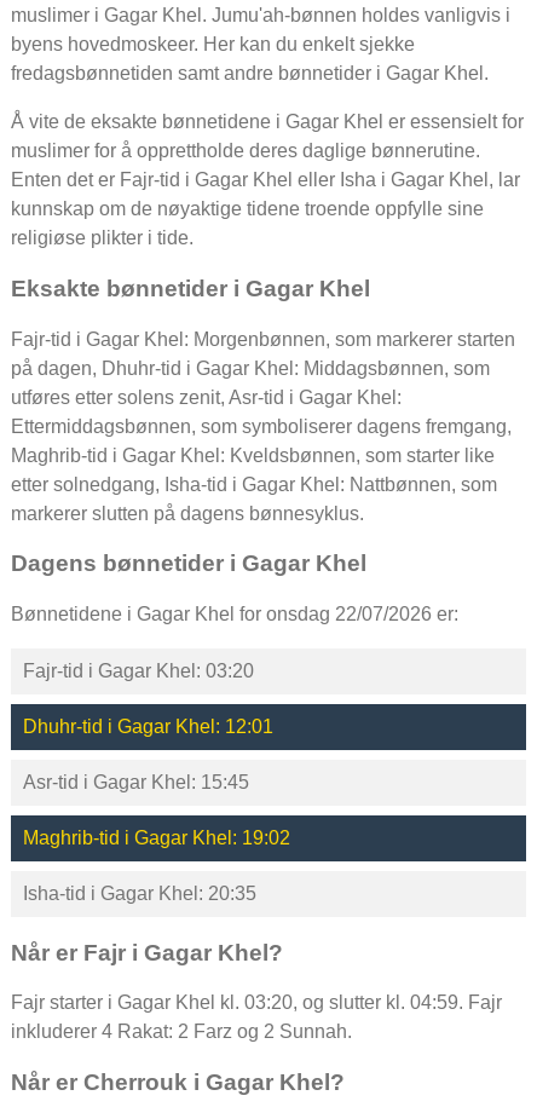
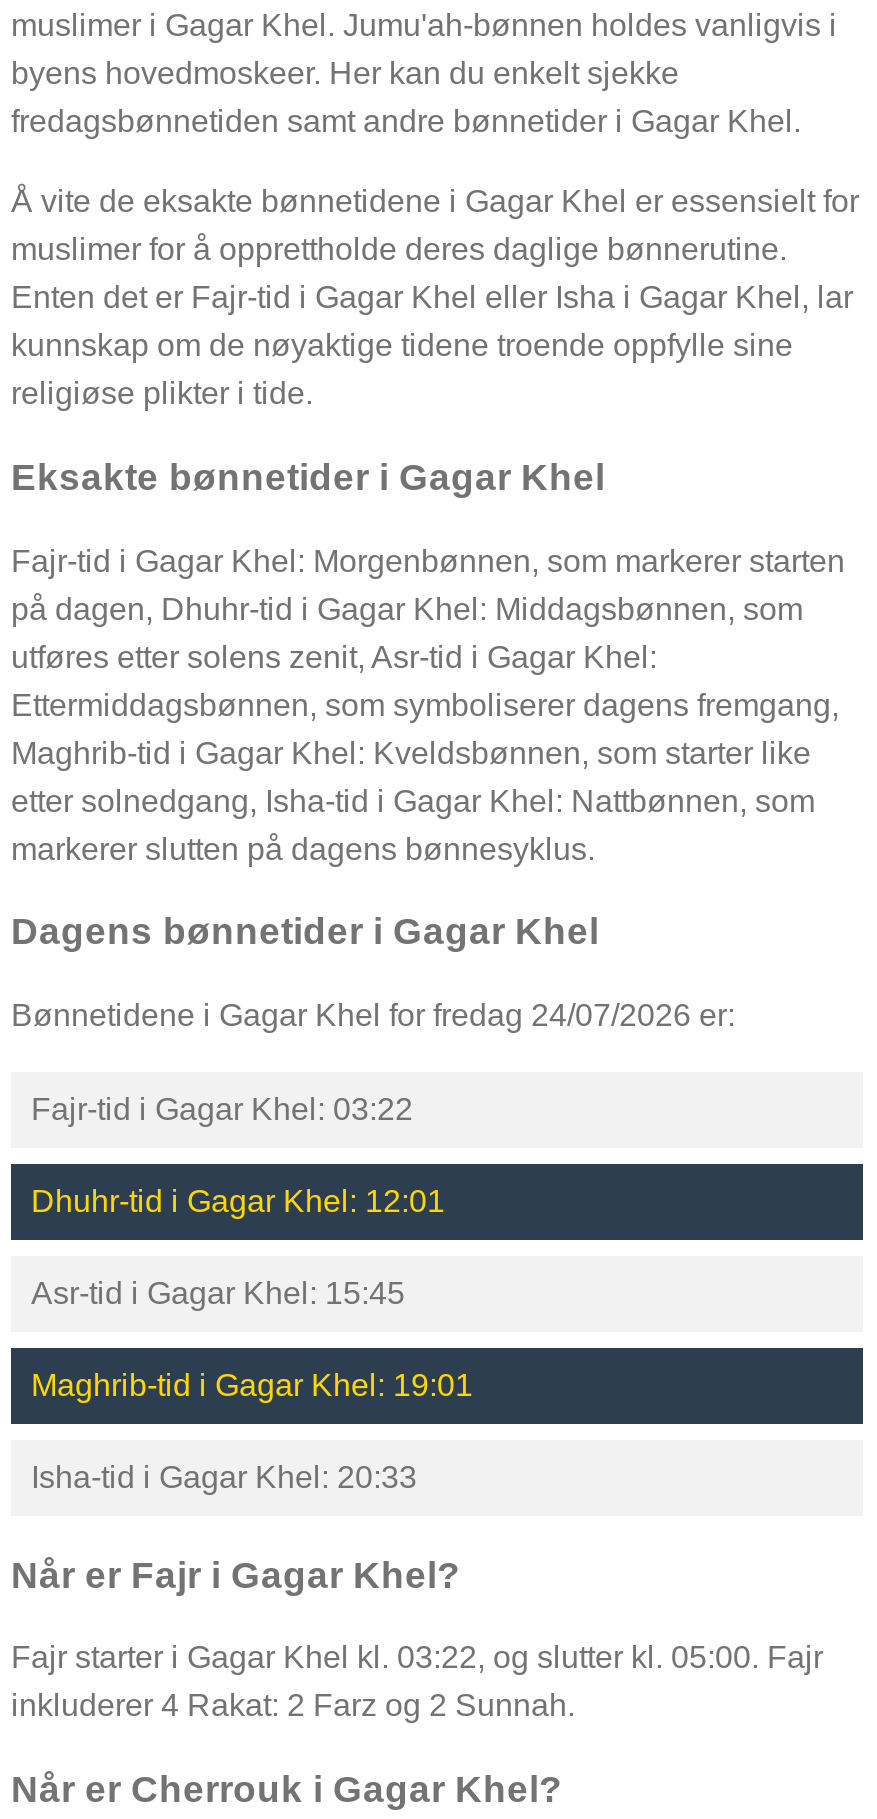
- Bønnetidene i Gagar Khel for onsdag 22/07/2026 er:
+ Bønnetidene i Gagar Khel for fredag 24/07/2026 er:

- Fajr-tid i Gagar Khel: 03:20
+ Fajr-tid i Gagar Khel: 03:22

- Maghrib-tid i Gagar Khel: 19:02
+ Maghrib-tid i Gagar Khel: 19:01

- Isha-tid i Gagar Khel: 20:35
+ Isha-tid i Gagar Khel: 20:33

- Fajr starter i Gagar Khel kl. 03:20, og slutter kl. 04:59. Fajr
+ Fajr starter i Gagar Khel kl. 03:22, og slutter kl. 05:00. Fajr
